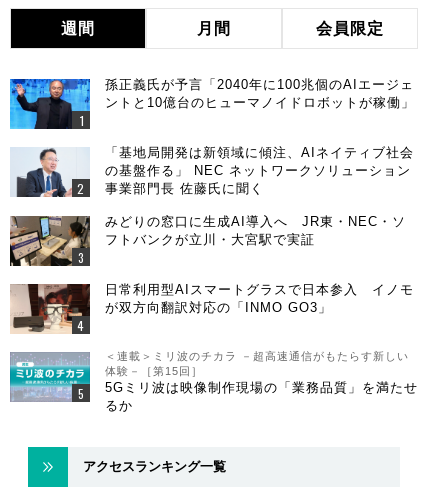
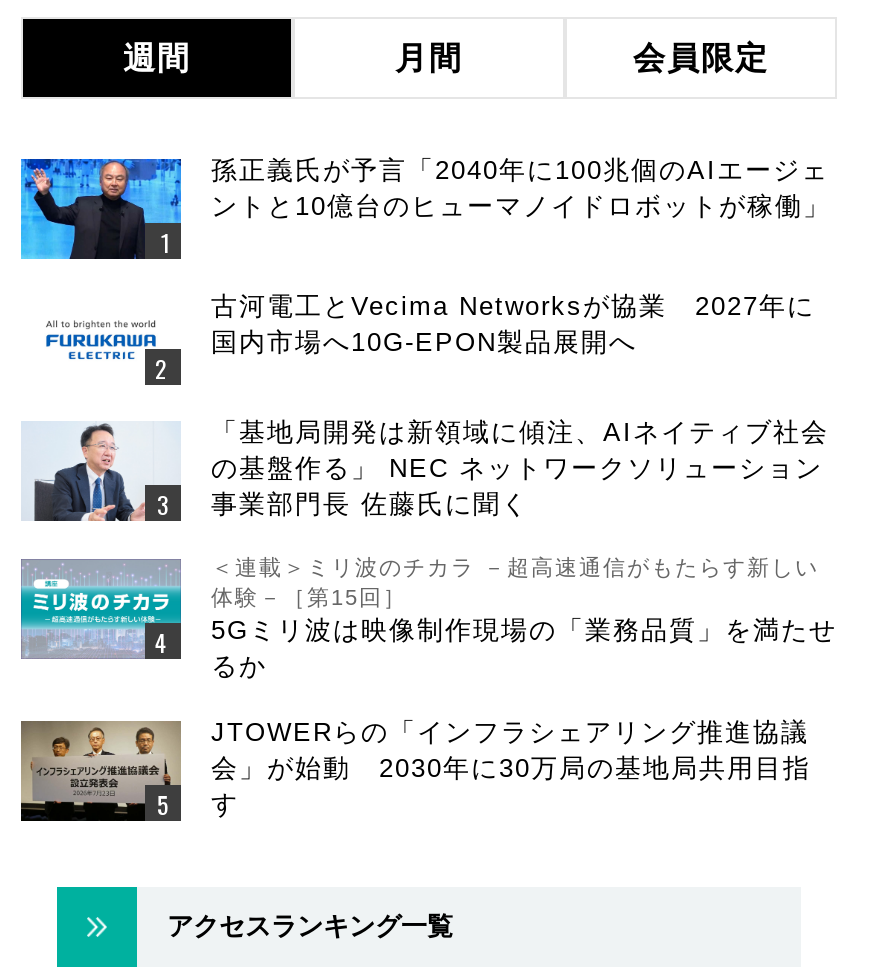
+ 古河電工とVecima Networksが協業 2027年に
+ 国内市場へ10G-EPON製品展開へ

moved down: [image] | 「基地局開発は新領域に傾注、AIネイティブ社会 | の基盤作る」 NEC ネットワークソリューション | 事業部門長 佐藤氏に聞く

- [image]
+ [image]

- みどりの窓口に生成AI導入へ JR東・NEC・ソ
- フトバンクが立川・大宮駅で実証
- 日常利用型AIスマートグラスで日本参入 イノモ
- が双方向翻訳対応の「INMO GO3」

- [image]
+ [image]

moved up: [image] | ＜連載＞ミリ波のチカラ －超高速通信がもたらす新しい | 体験－［第15回］ | 5Gミリ波は映像制作現場の「業務品質」を満たせ | るか

+ JTOWERらの「インフラシェアリング推進協議
+ 会」が始動 2030年に30万局の基地局共用目指
+ す
